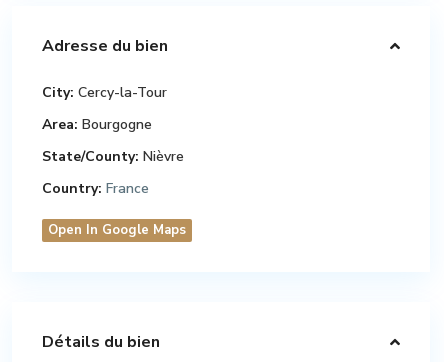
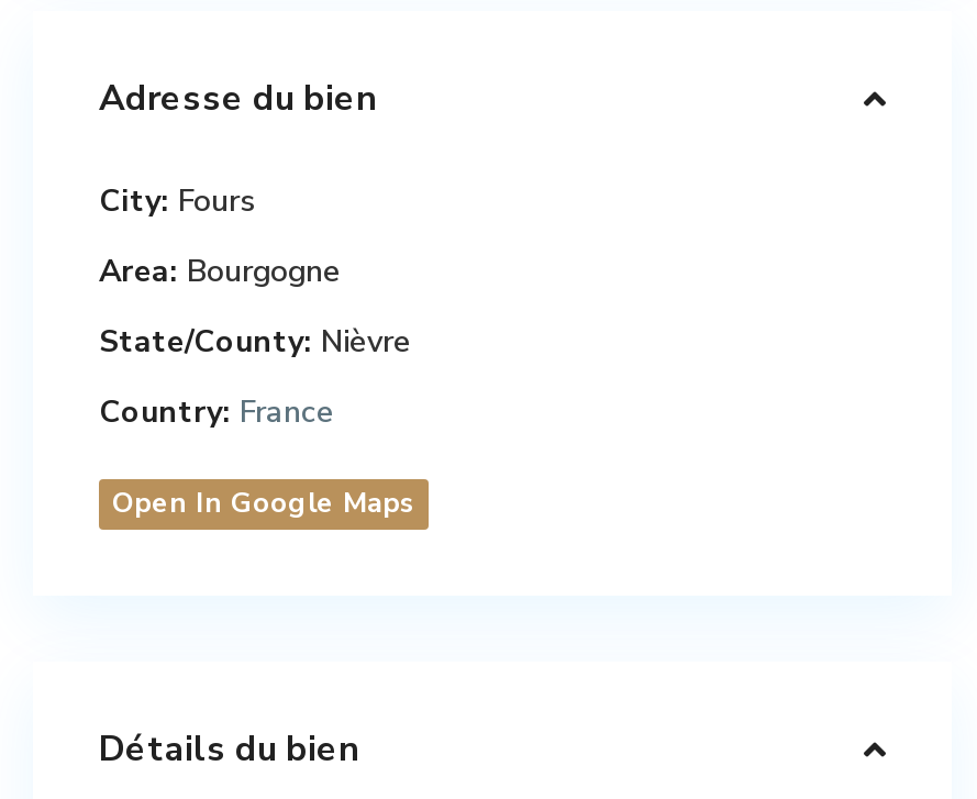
- City: Cercy-la-Tour
+ City: Fours
